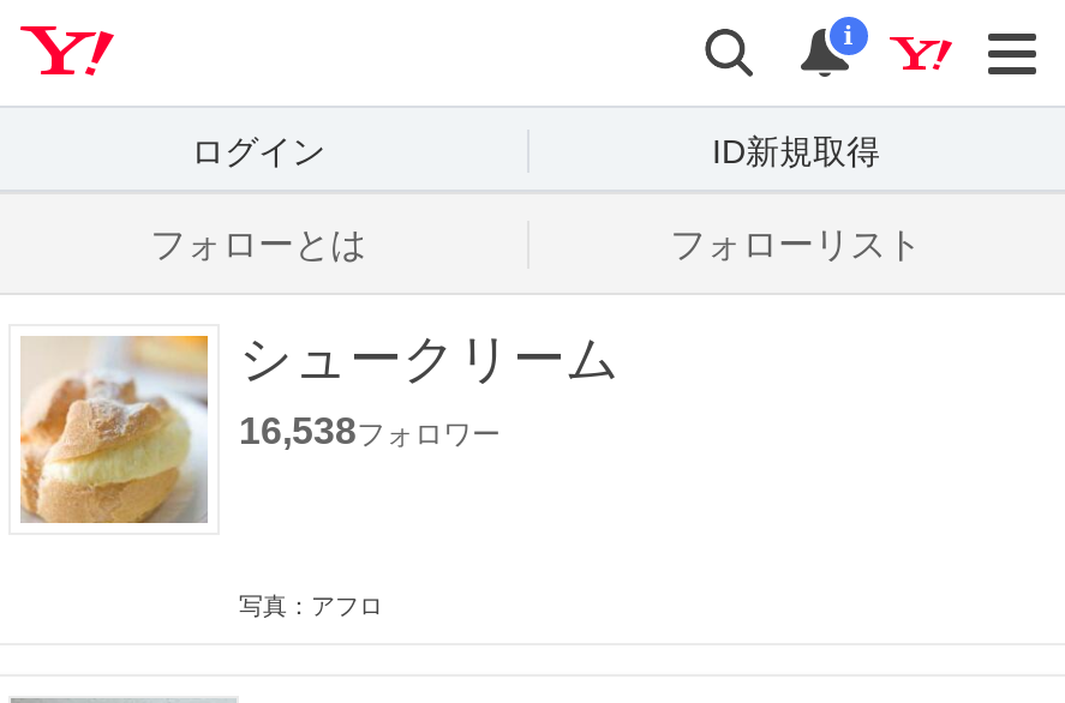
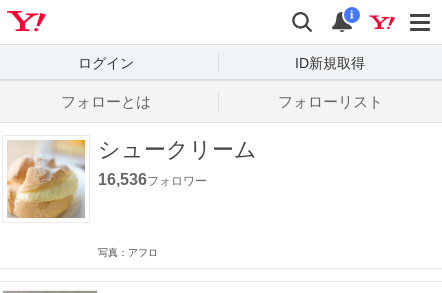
- 16,538フォロワー
+ 16,536フォロワー
